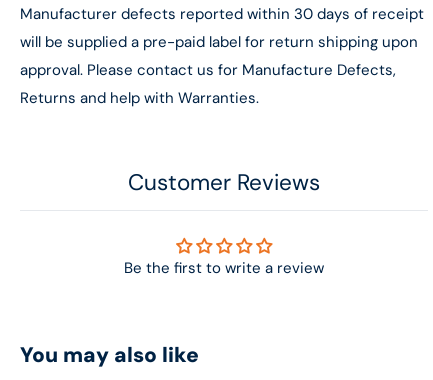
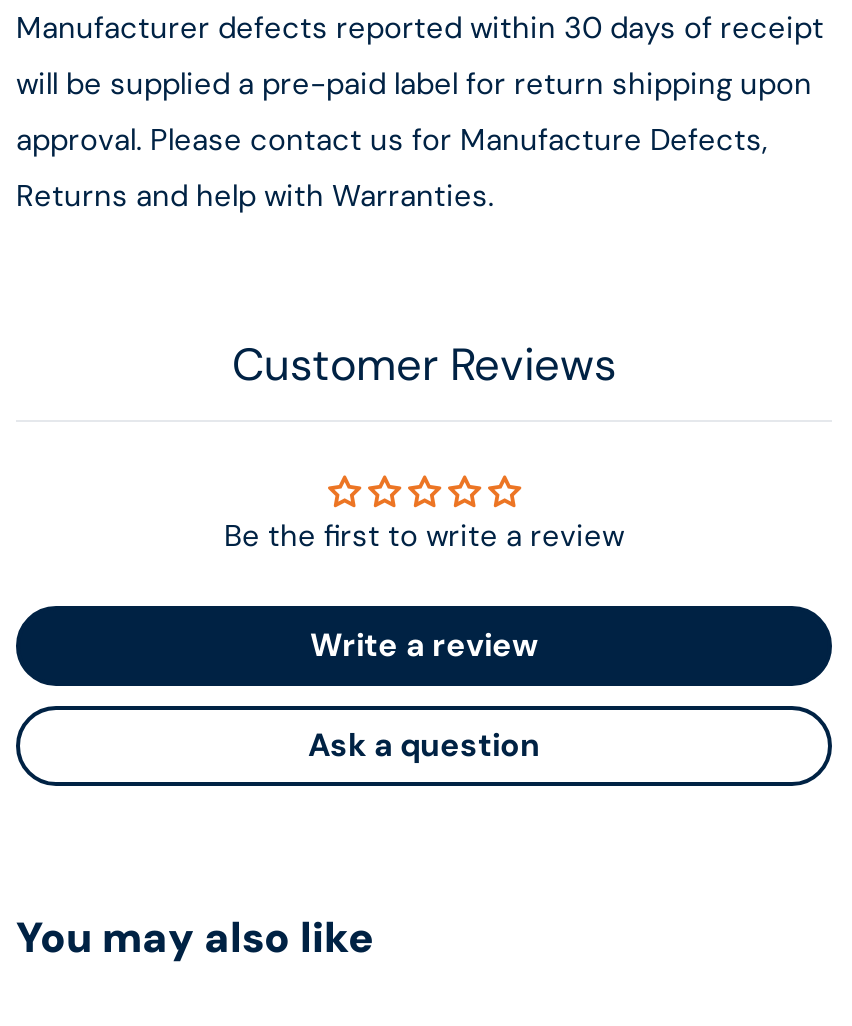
+ Write a review
+ Ask a question
